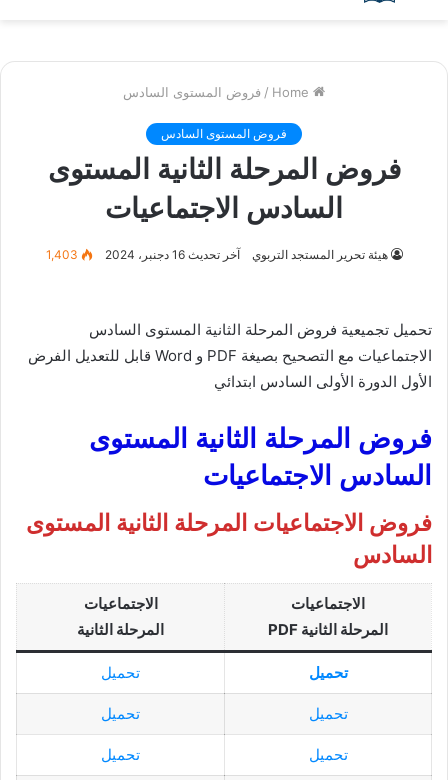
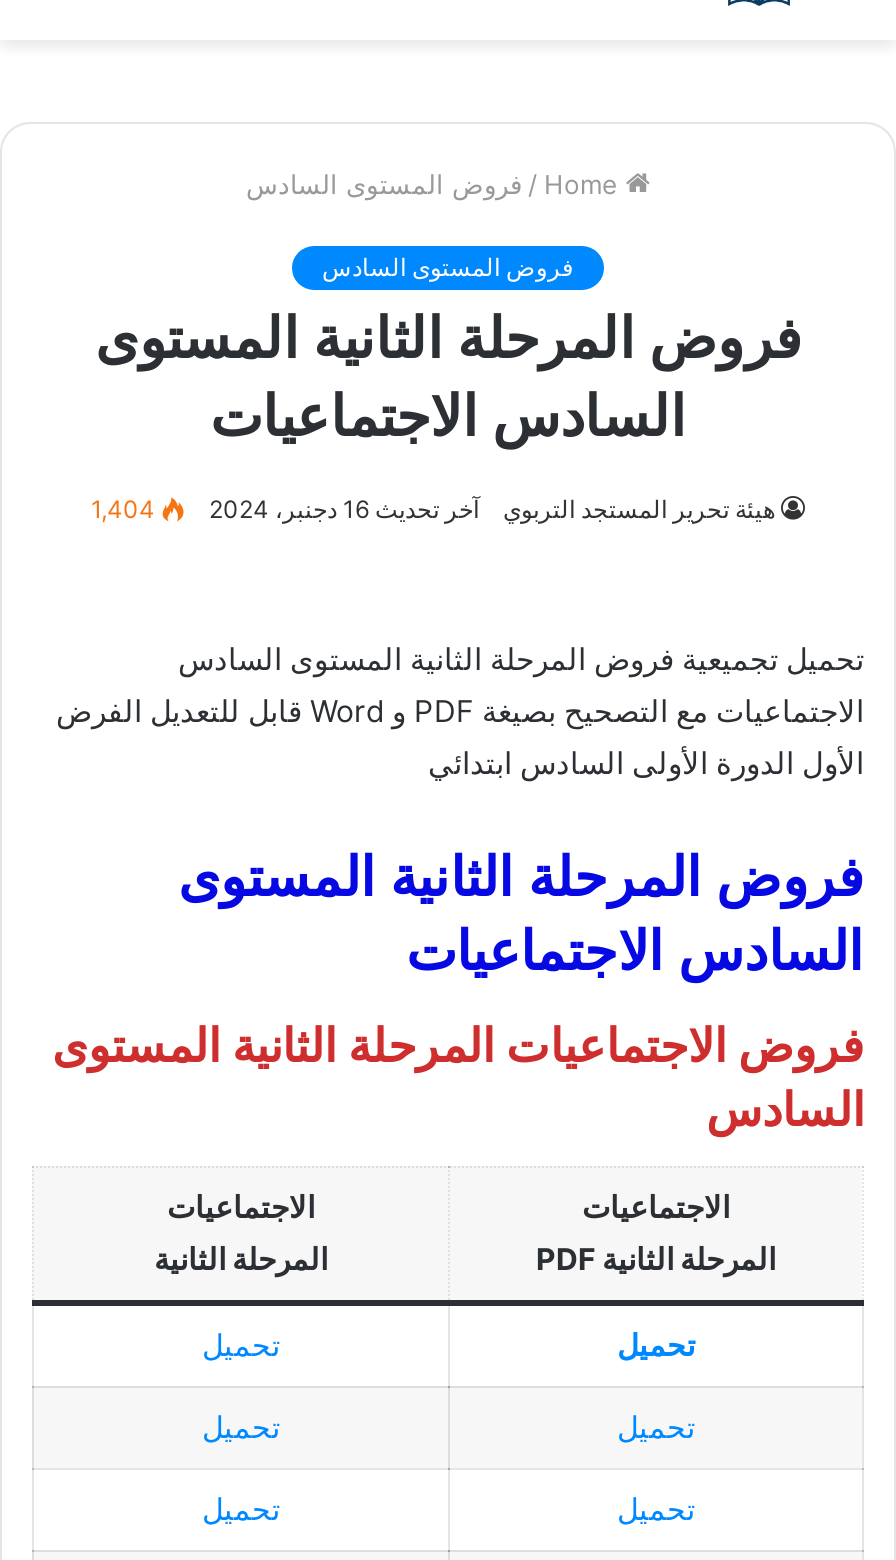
- 1,403
+ 1,404
